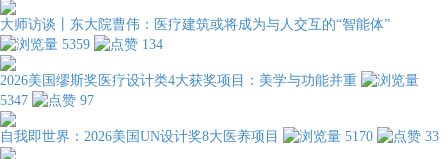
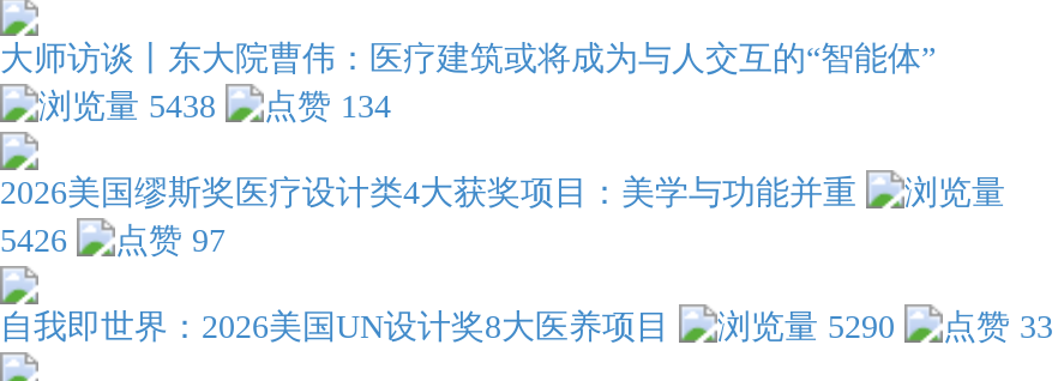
- 5359
+ 5438

- 5347
+ 5426

- 5170
+ 5290
